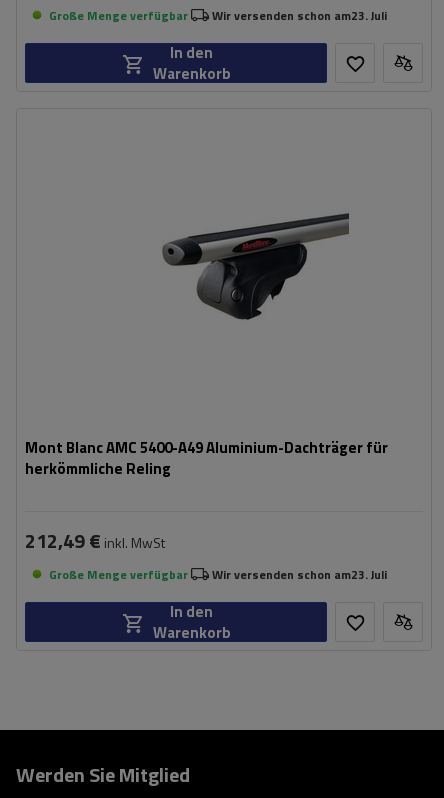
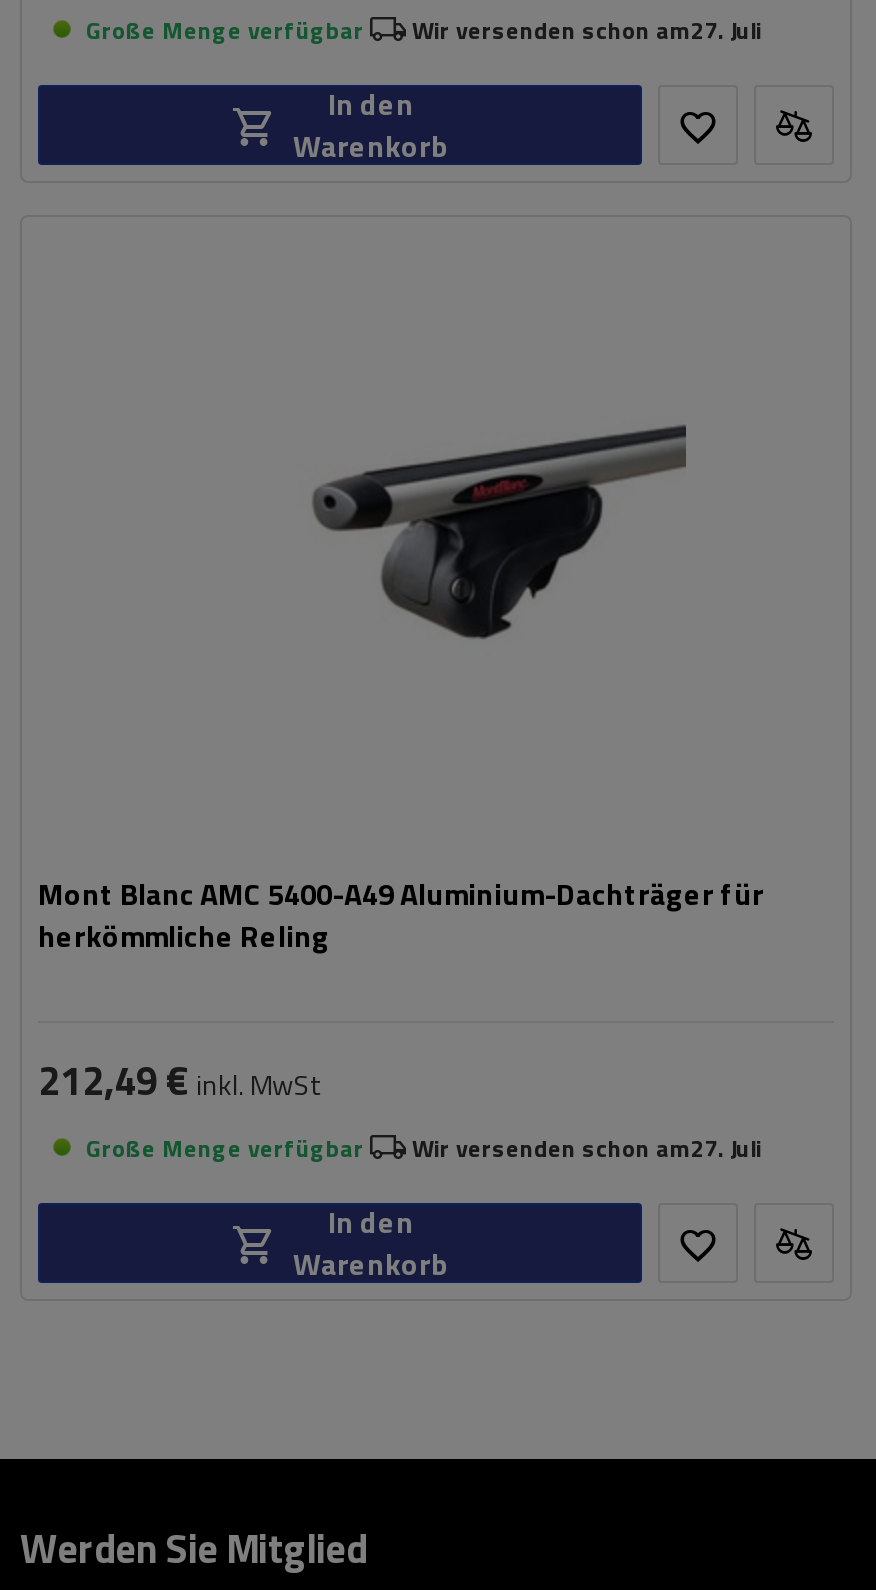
- Wir versenden schon am23. Juli
+ Wir versenden schon am27. Juli

- Wir versenden schon am23. Juli
+ Wir versenden schon am27. Juli
